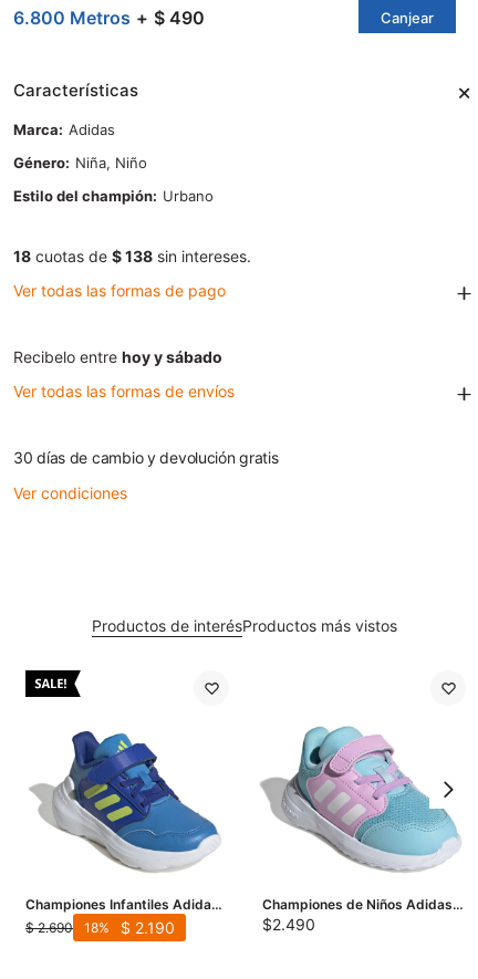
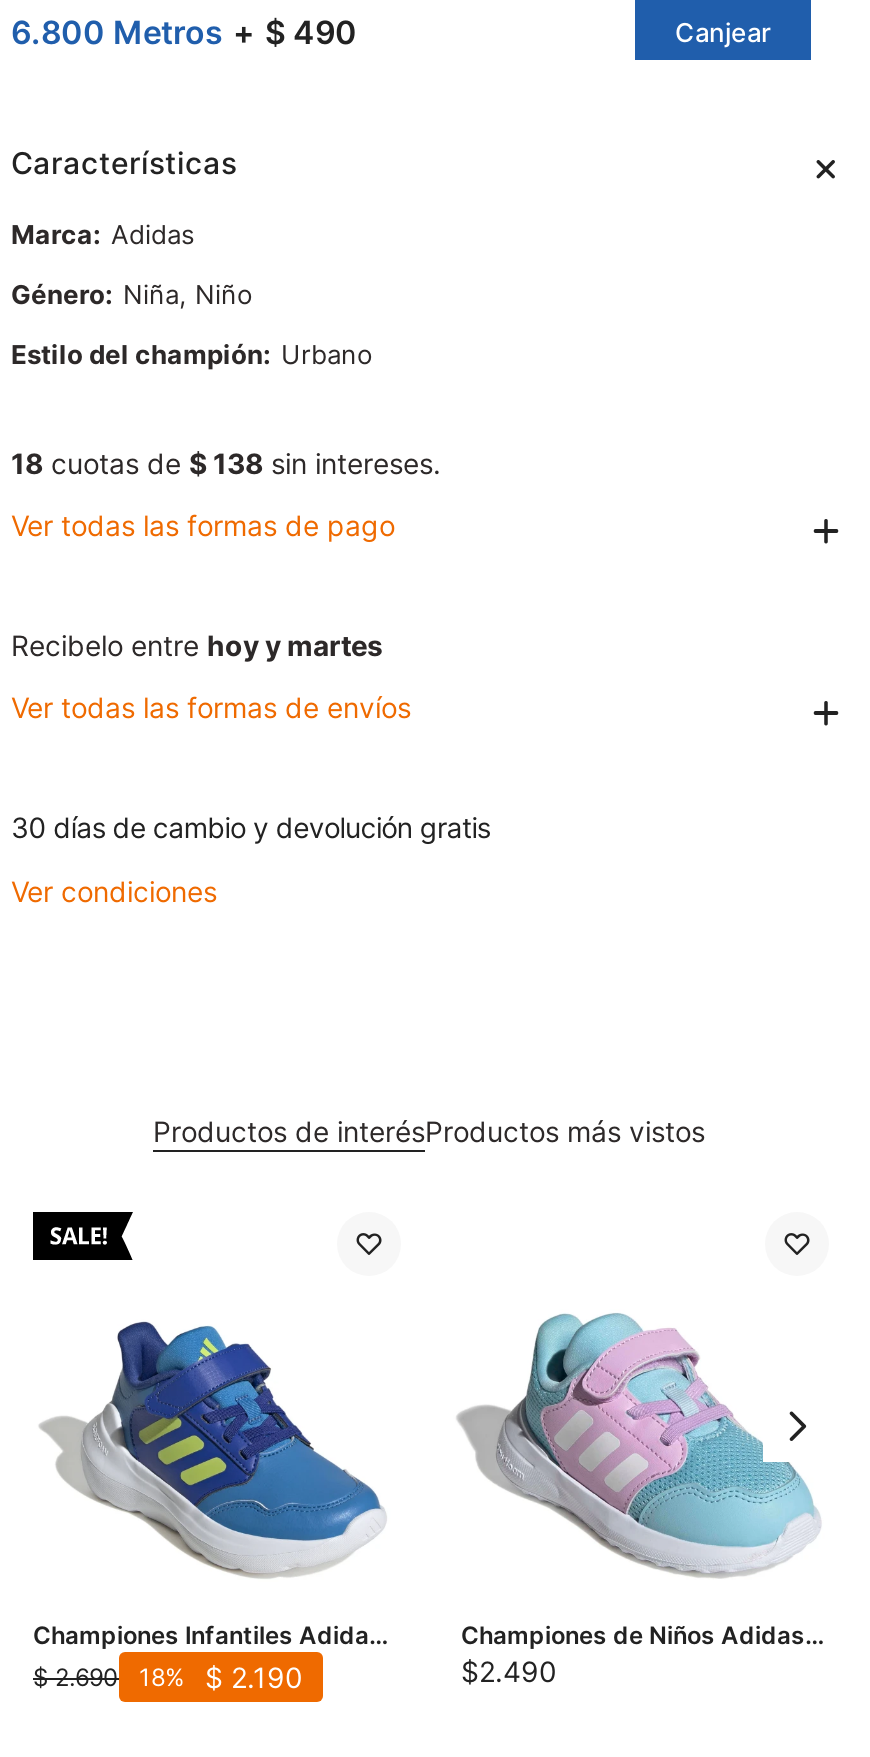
- Recibelo entre hoy y sábado
+ Recibelo entre hoy y martes
